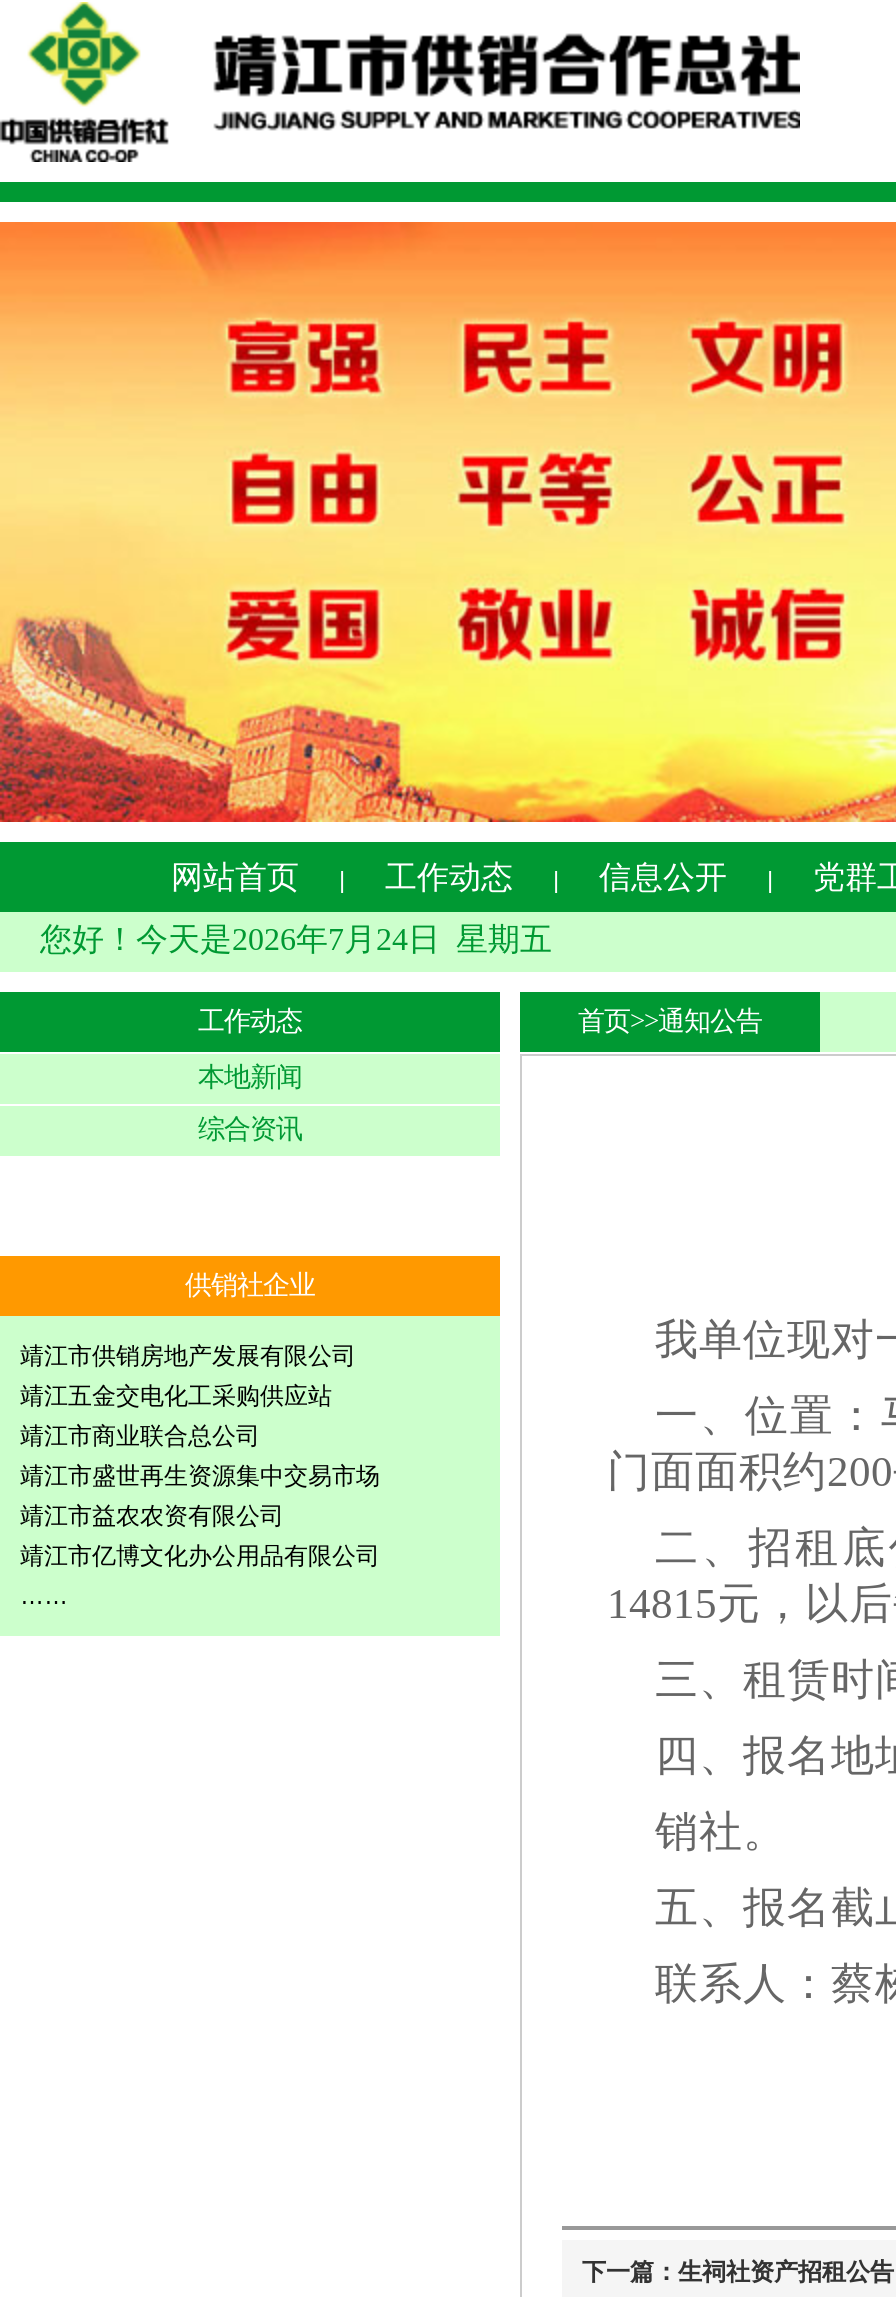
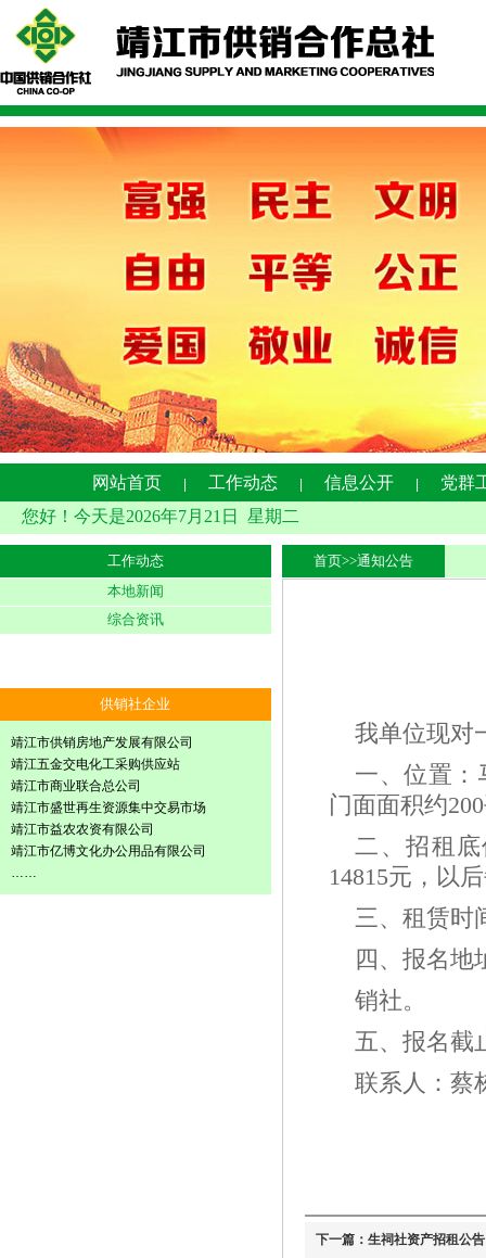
- 您好！今天是2026年7月24日 星期五
+ 您好！今天是2026年7月21日 星期二
